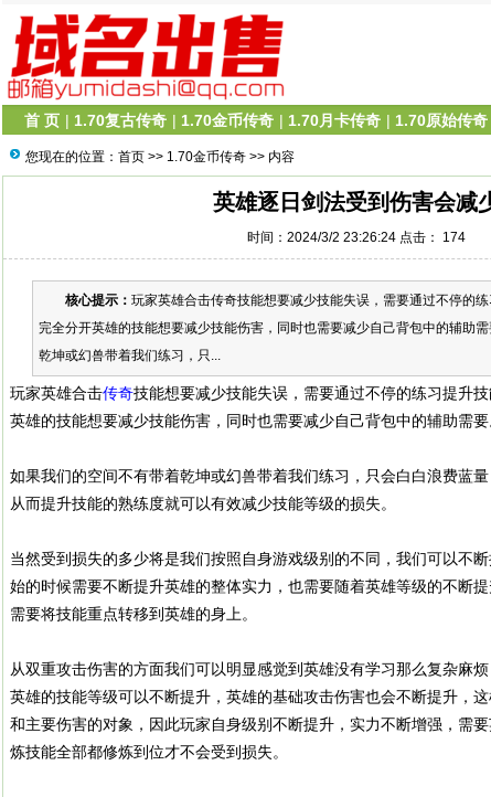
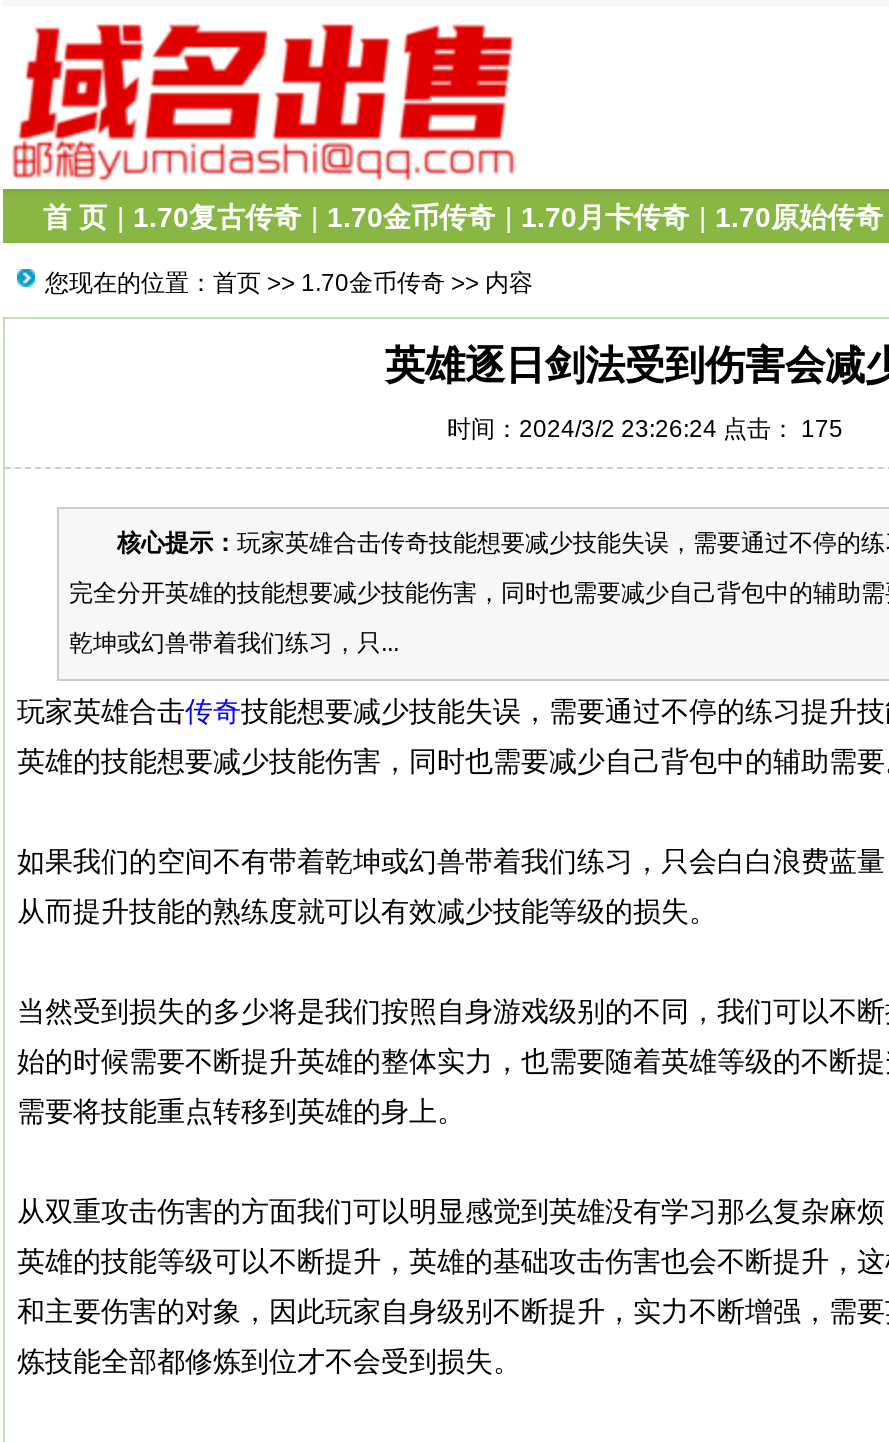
- 时间：2024/3/2 23:26:24 点击： 174
+ 时间：2024/3/2 23:26:24 点击： 175
